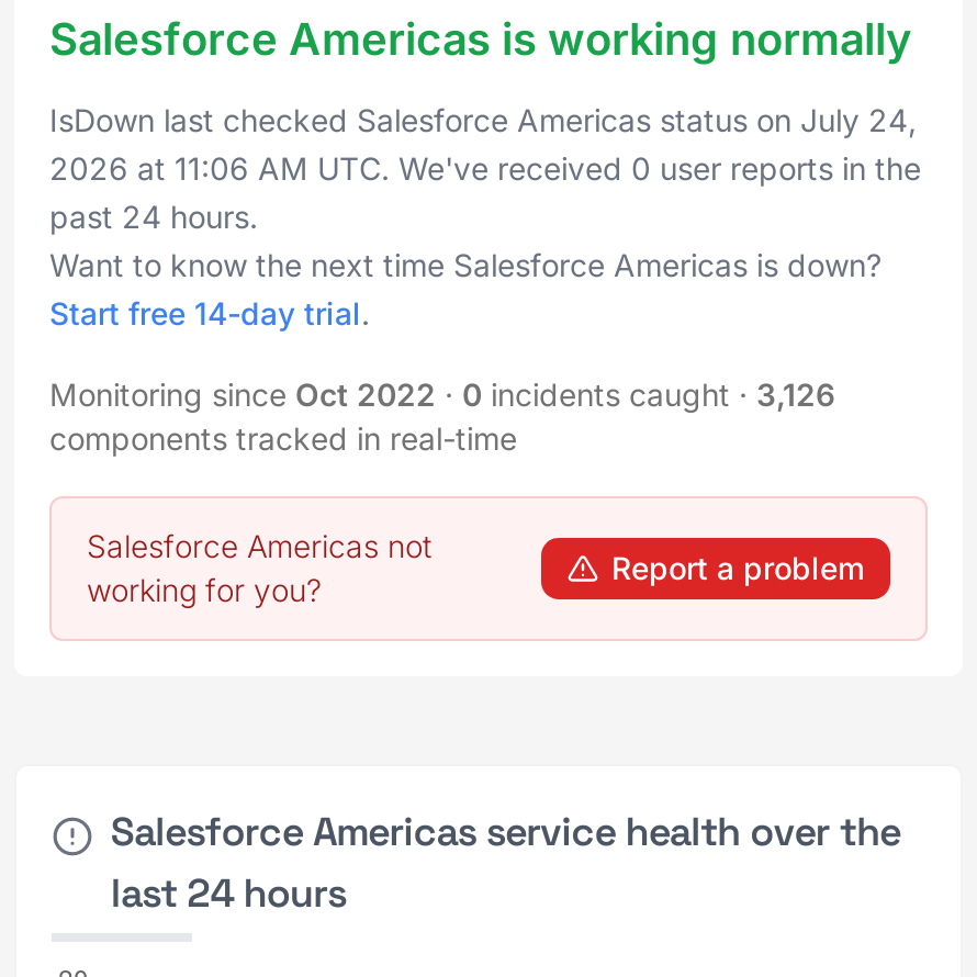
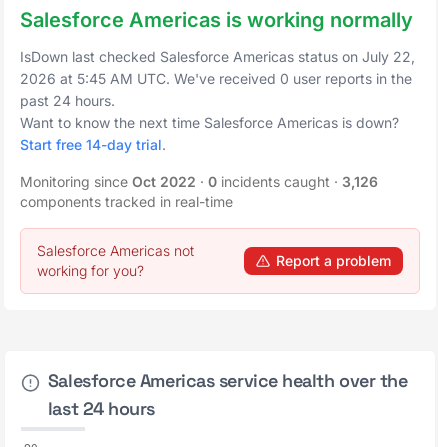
- IsDown last checked Salesforce Americas status on July 24,
+ IsDown last checked Salesforce Americas status on July 22,

- 2026 at 11:06 AM UTC. We've received 0 user reports in the
+ 2026 at 5:45 AM UTC. We've received 0 user reports in the
